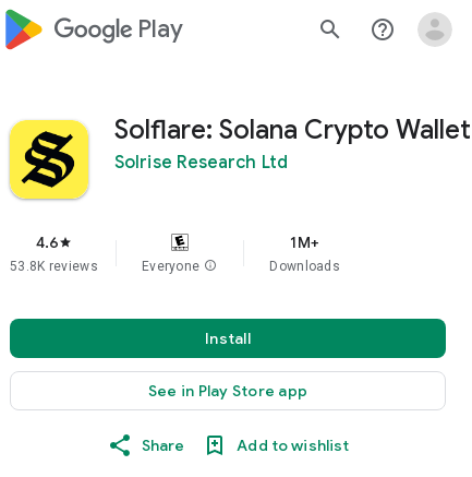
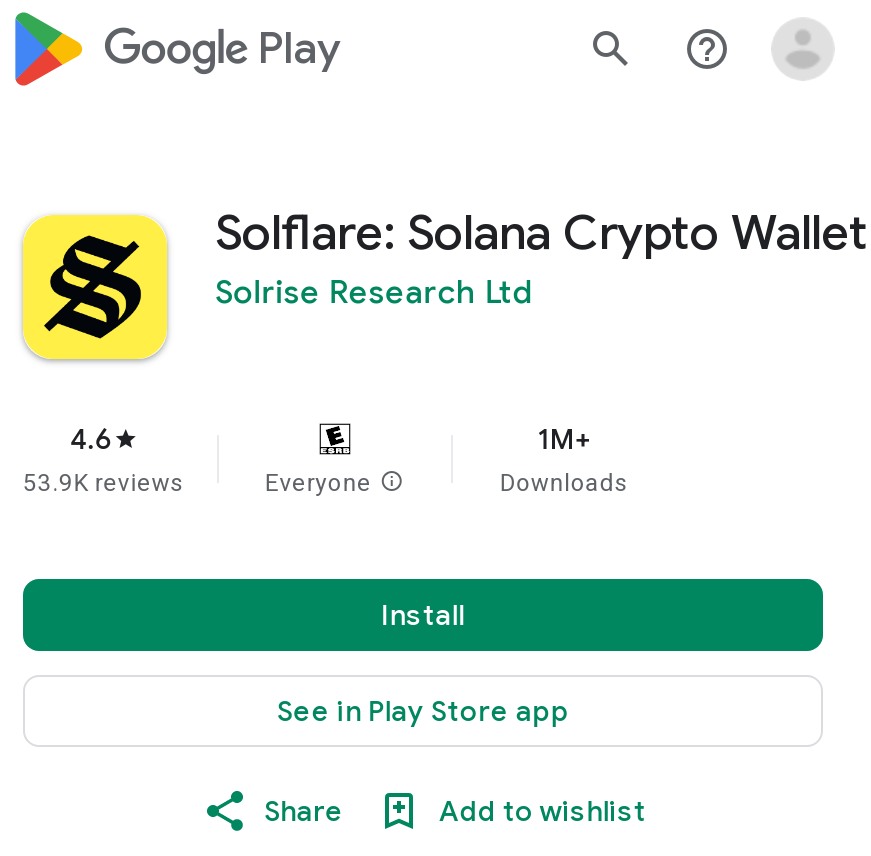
- 53.8K reviews
+ 53.9K reviews
